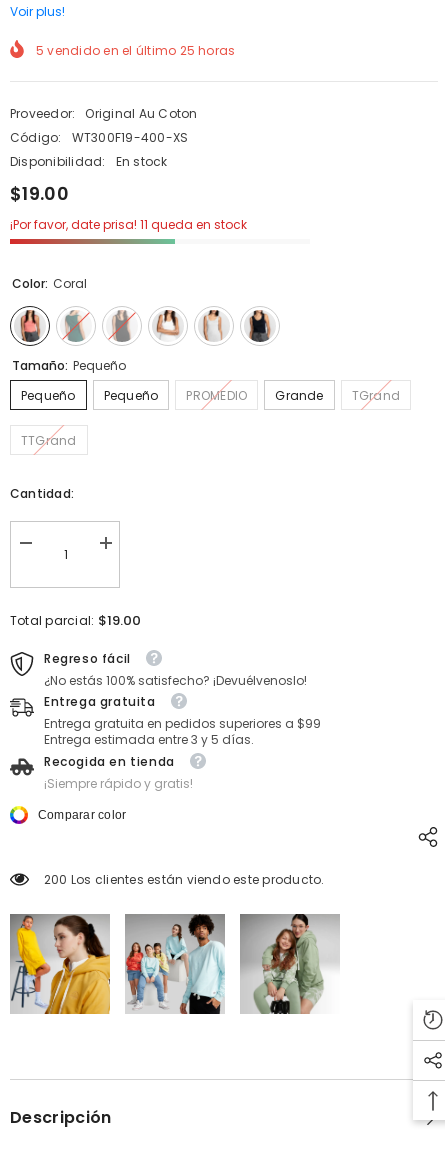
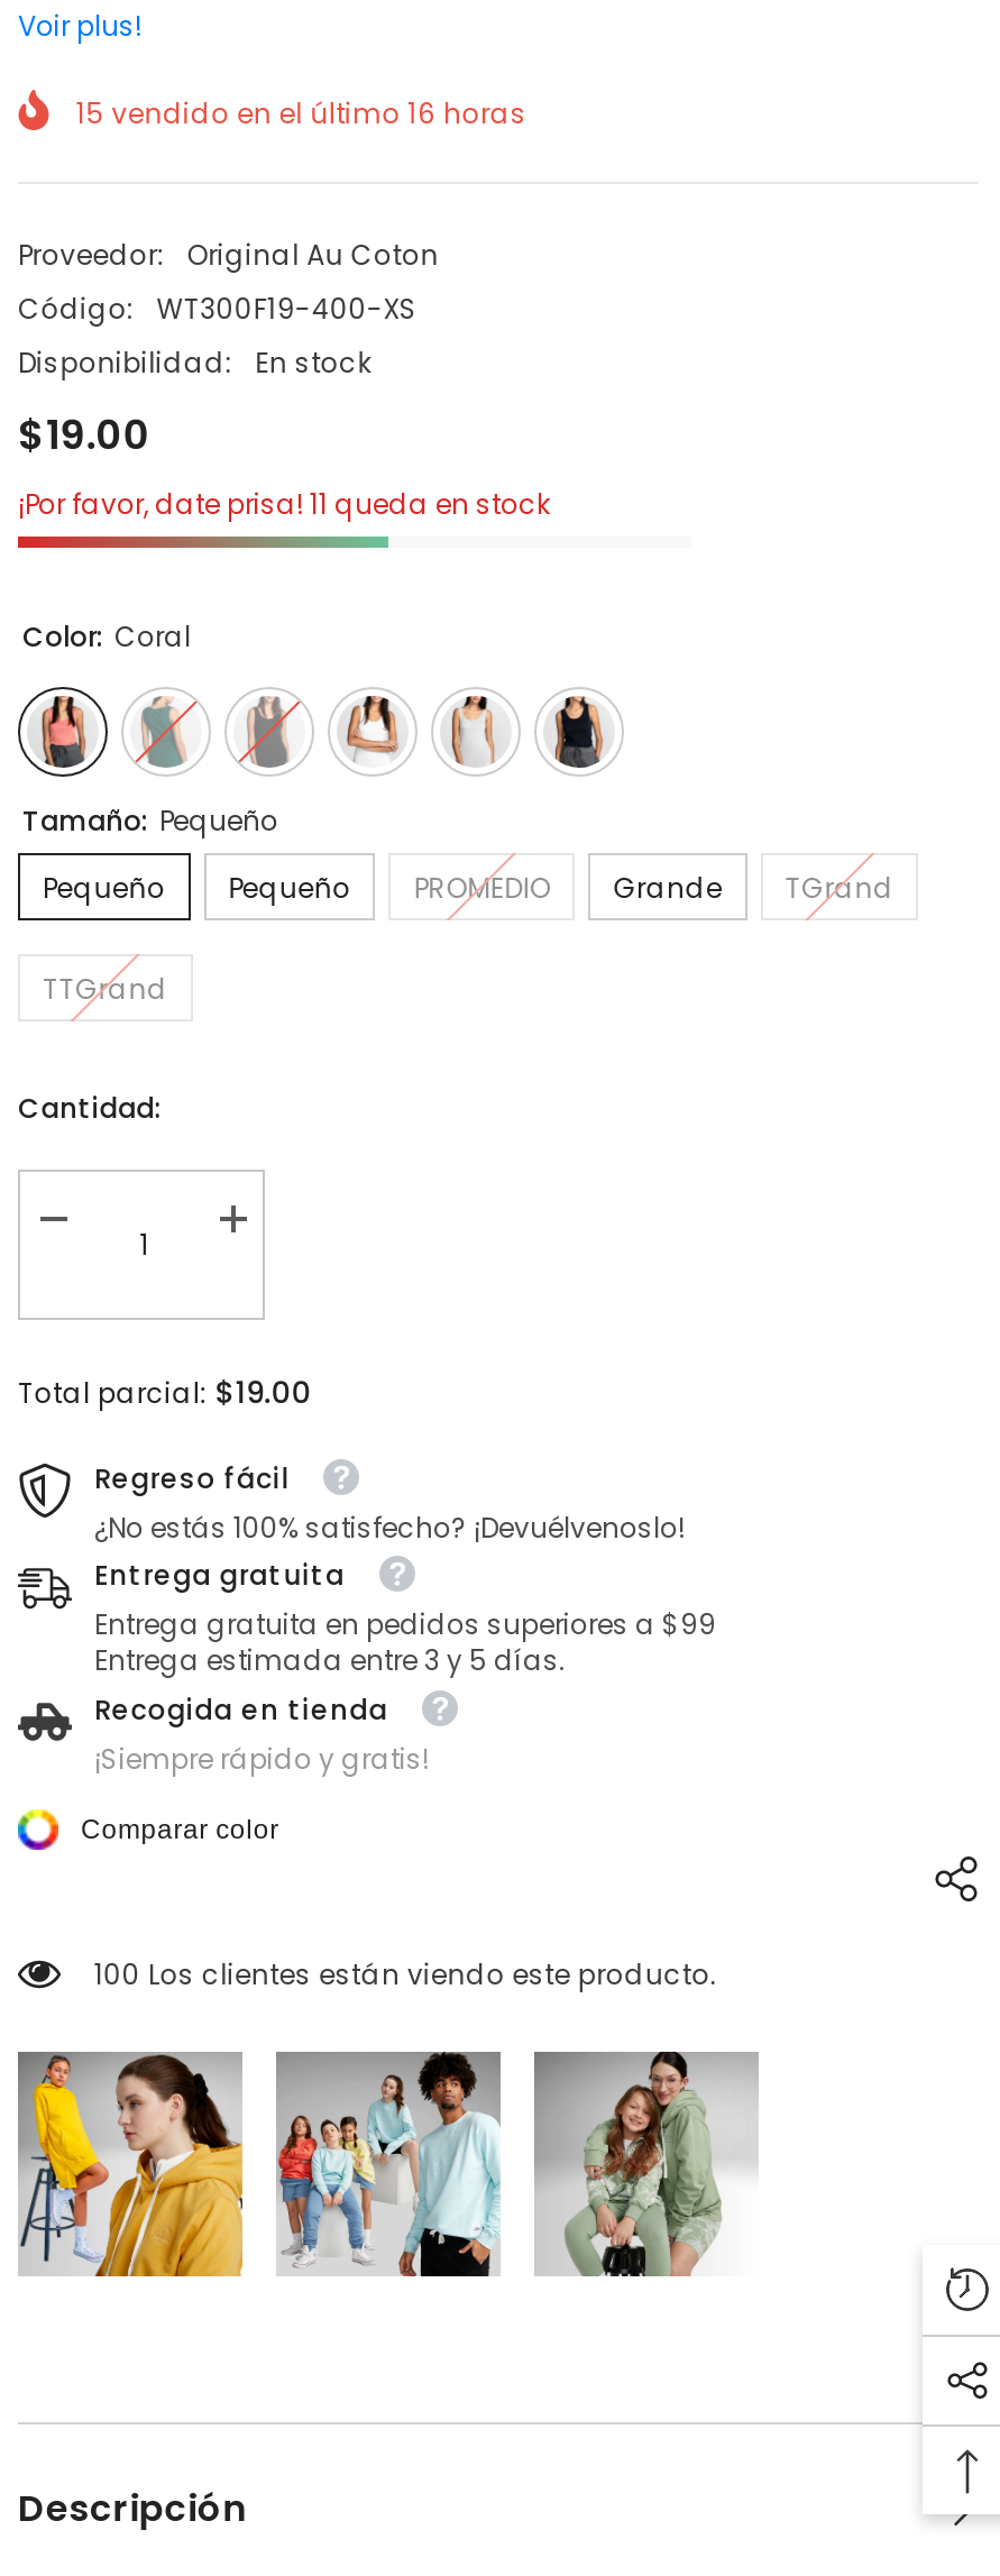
- 5 vendido en el último 25 horas
+ 15 vendido en el último 16 horas

- 200 Los clientes están viendo este producto.
+ 100 Los clientes están viendo este producto.
